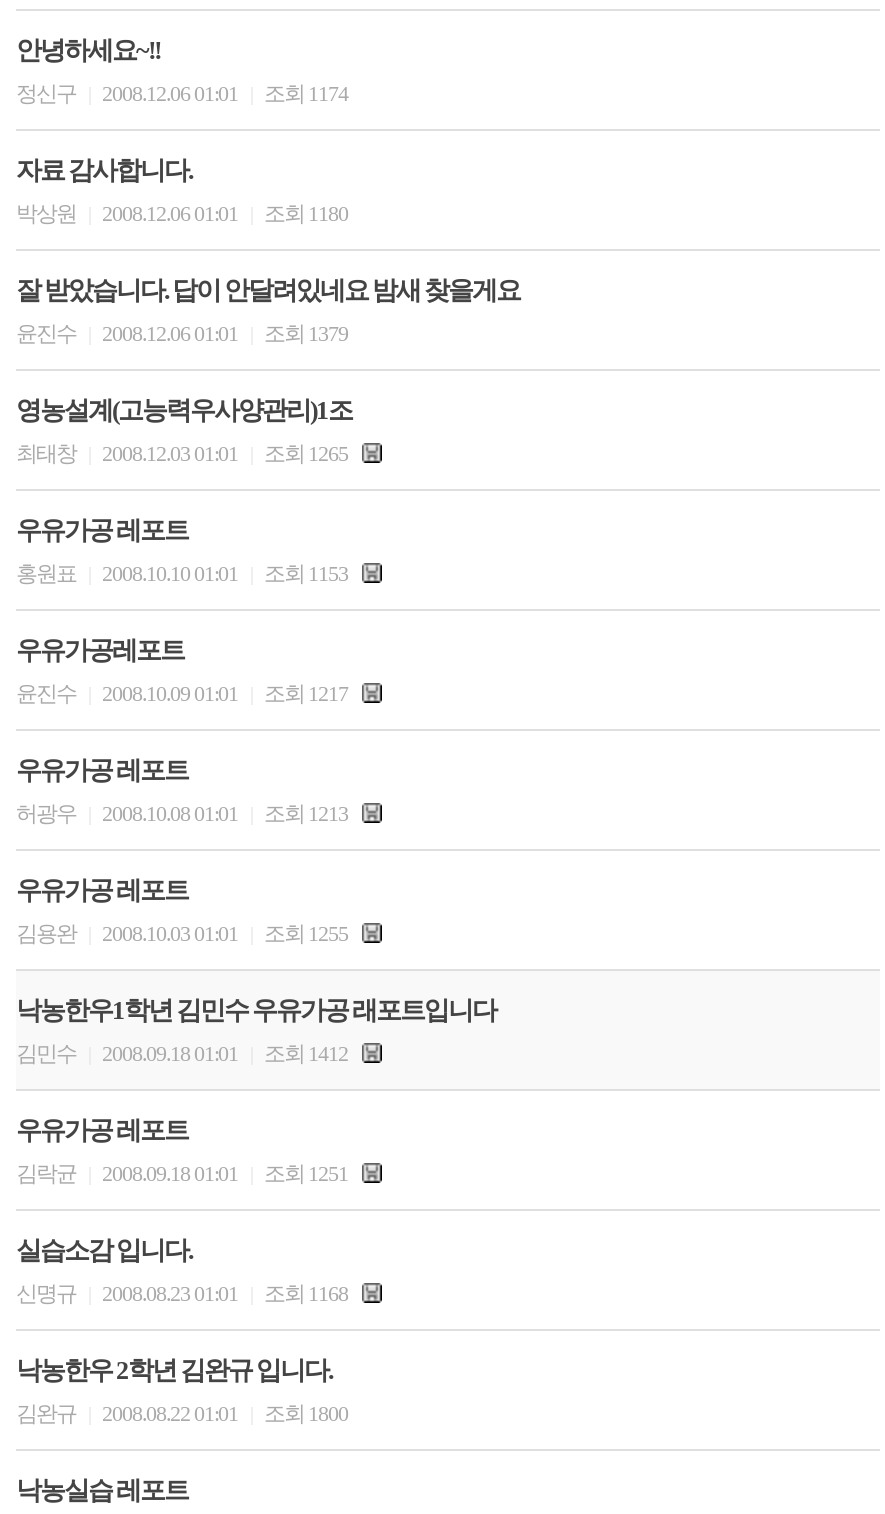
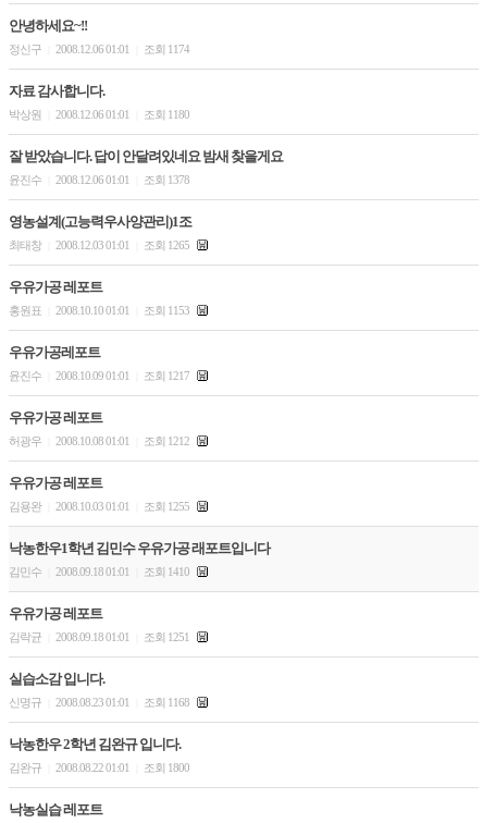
- 윤진수 2008.12.06 01:01 조회 1379
+ 윤진수 2008.12.06 01:01 조회 1378

- 허광우 2008.10.08 01:01 조회 1213
+ 허광우 2008.10.08 01:01 조회 1212

- 김민수 2008.09.18 01:01 조회 1412
+ 김민수 2008.09.18 01:01 조회 1410
